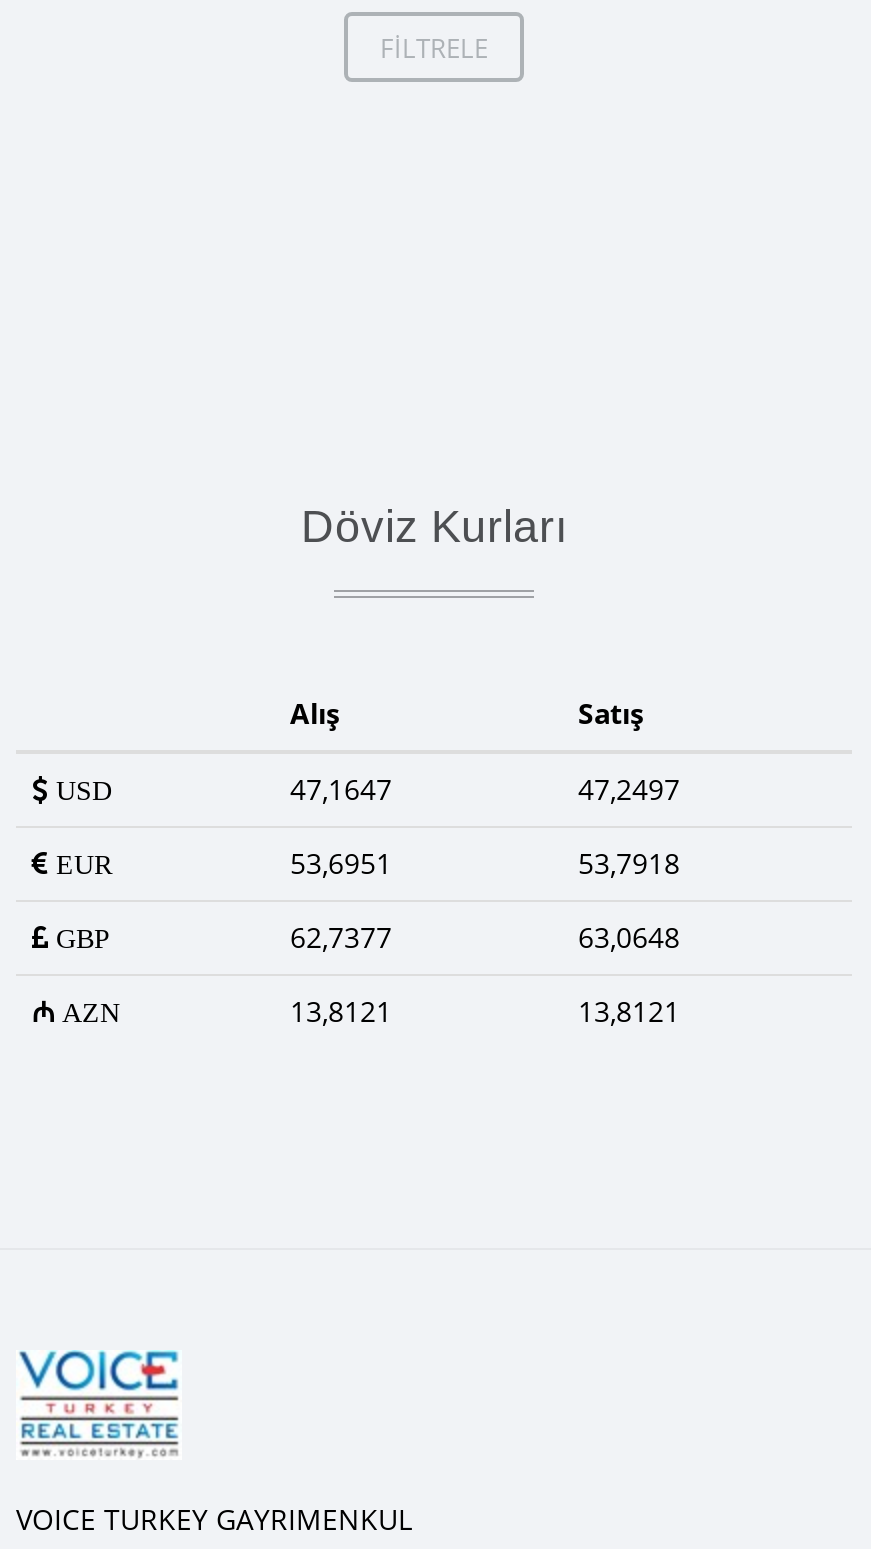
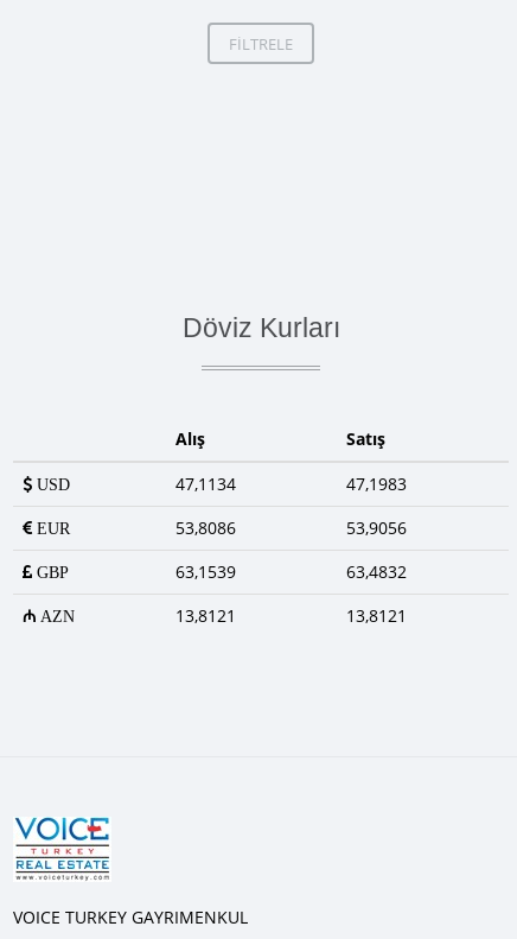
- 47,1647
+ 47,1134

- 47,2497
+ 47,1983

- 53,6951
+ 53,8086

- 53,7918
+ 53,9056

- 62,7377
+ 63,1539

- 63,0648
+ 63,4832
